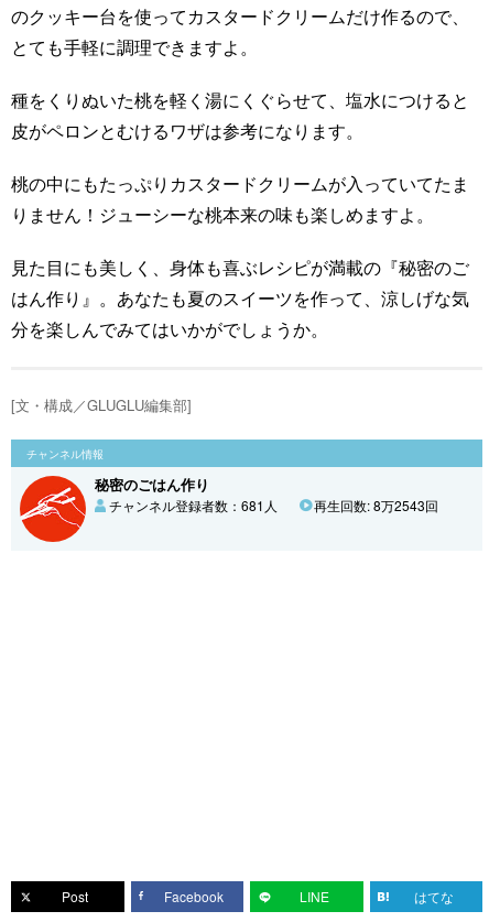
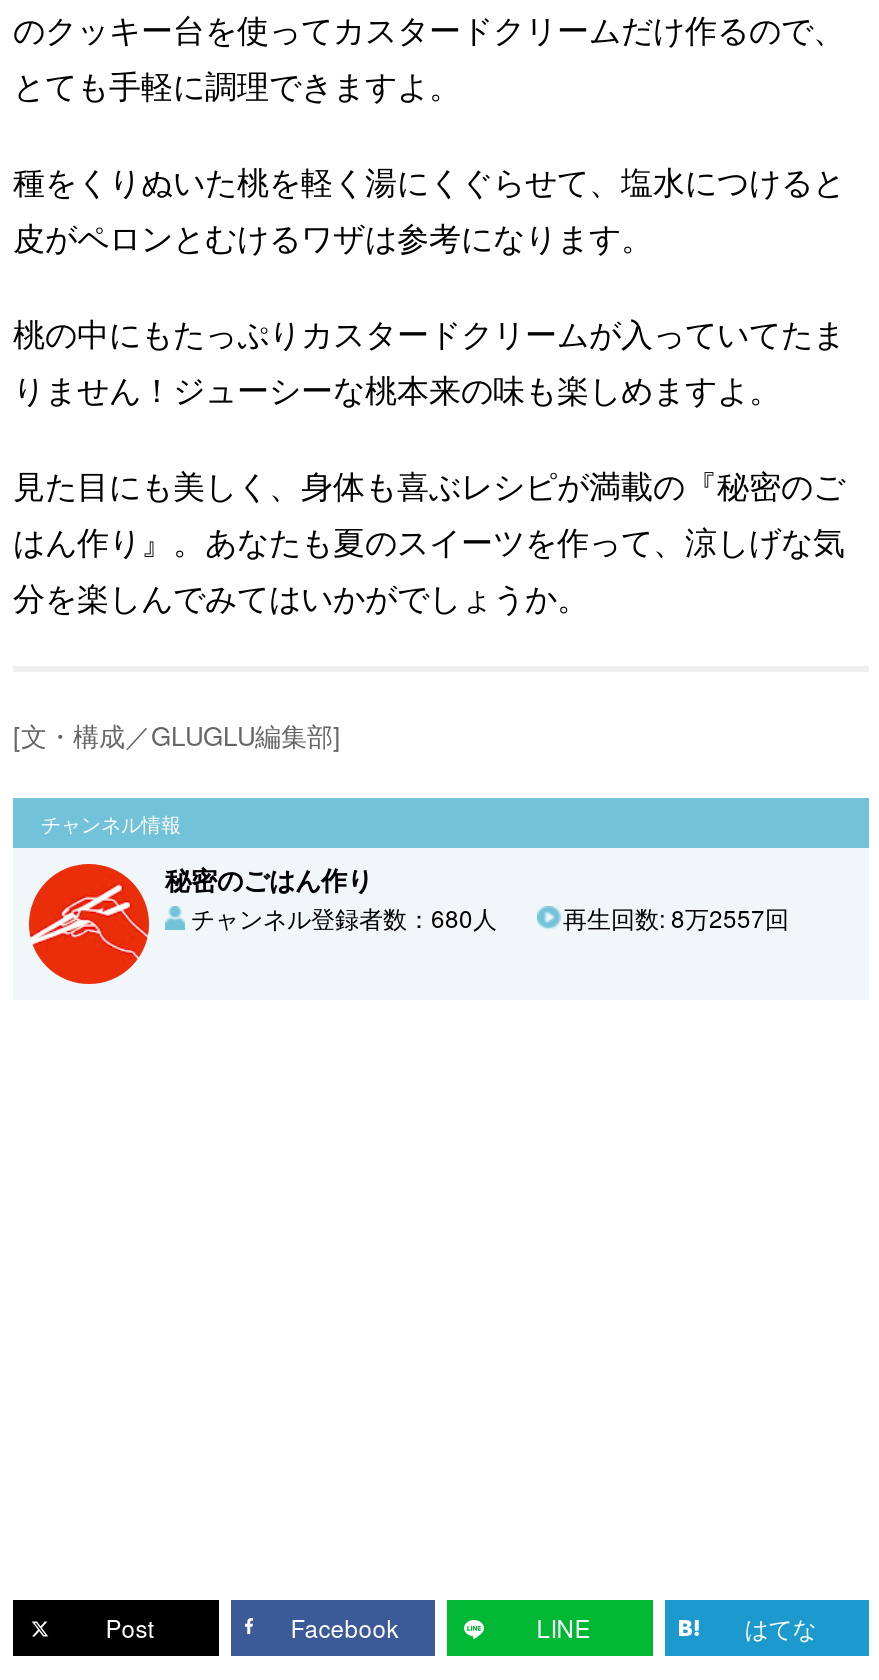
- チャンネル登録者数：681人
+ チャンネル登録者数：680人

- 再生回数: 8万2543回
+ 再生回数: 8万2557回
